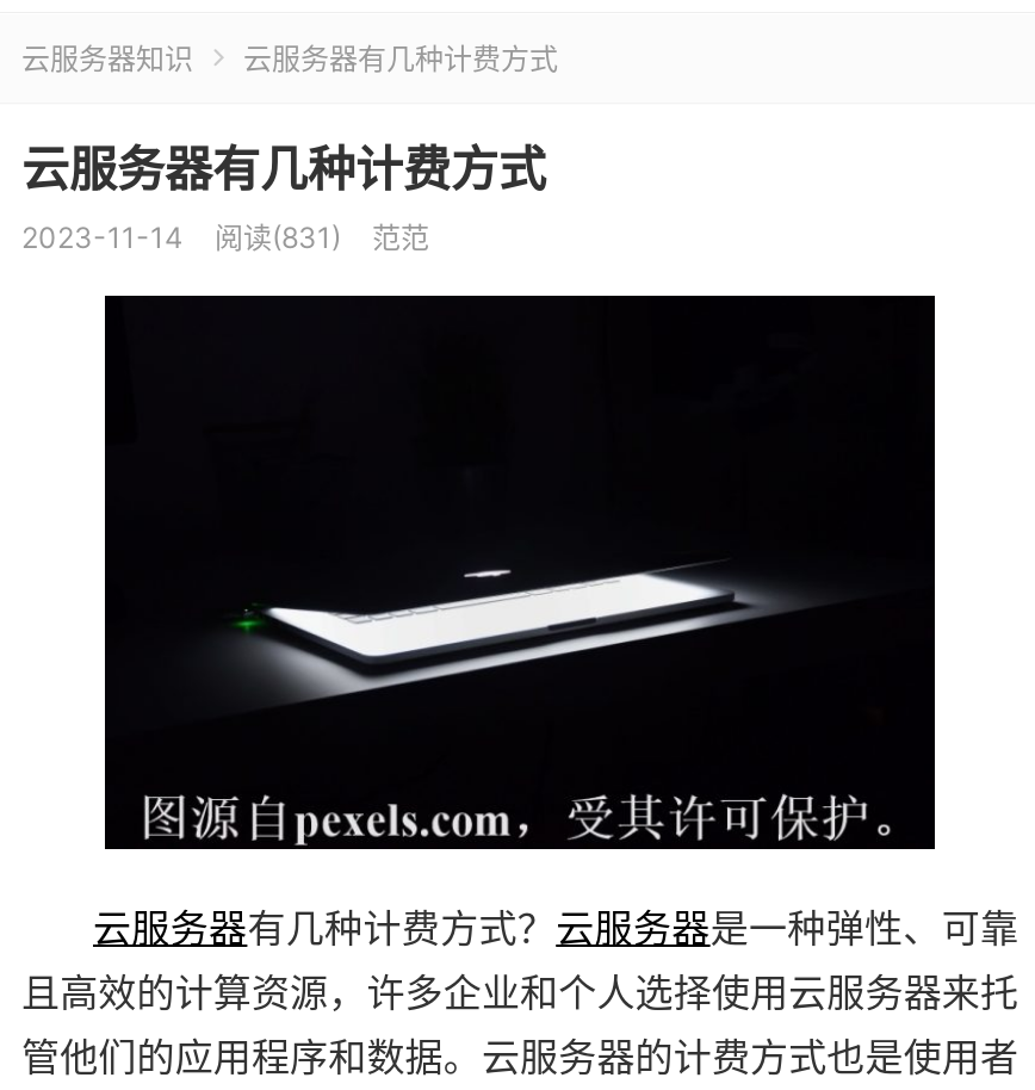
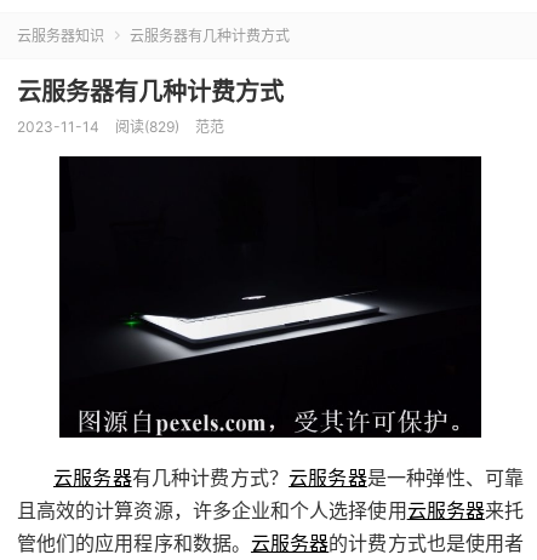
- 阅读(831)
+ 阅读(829)
